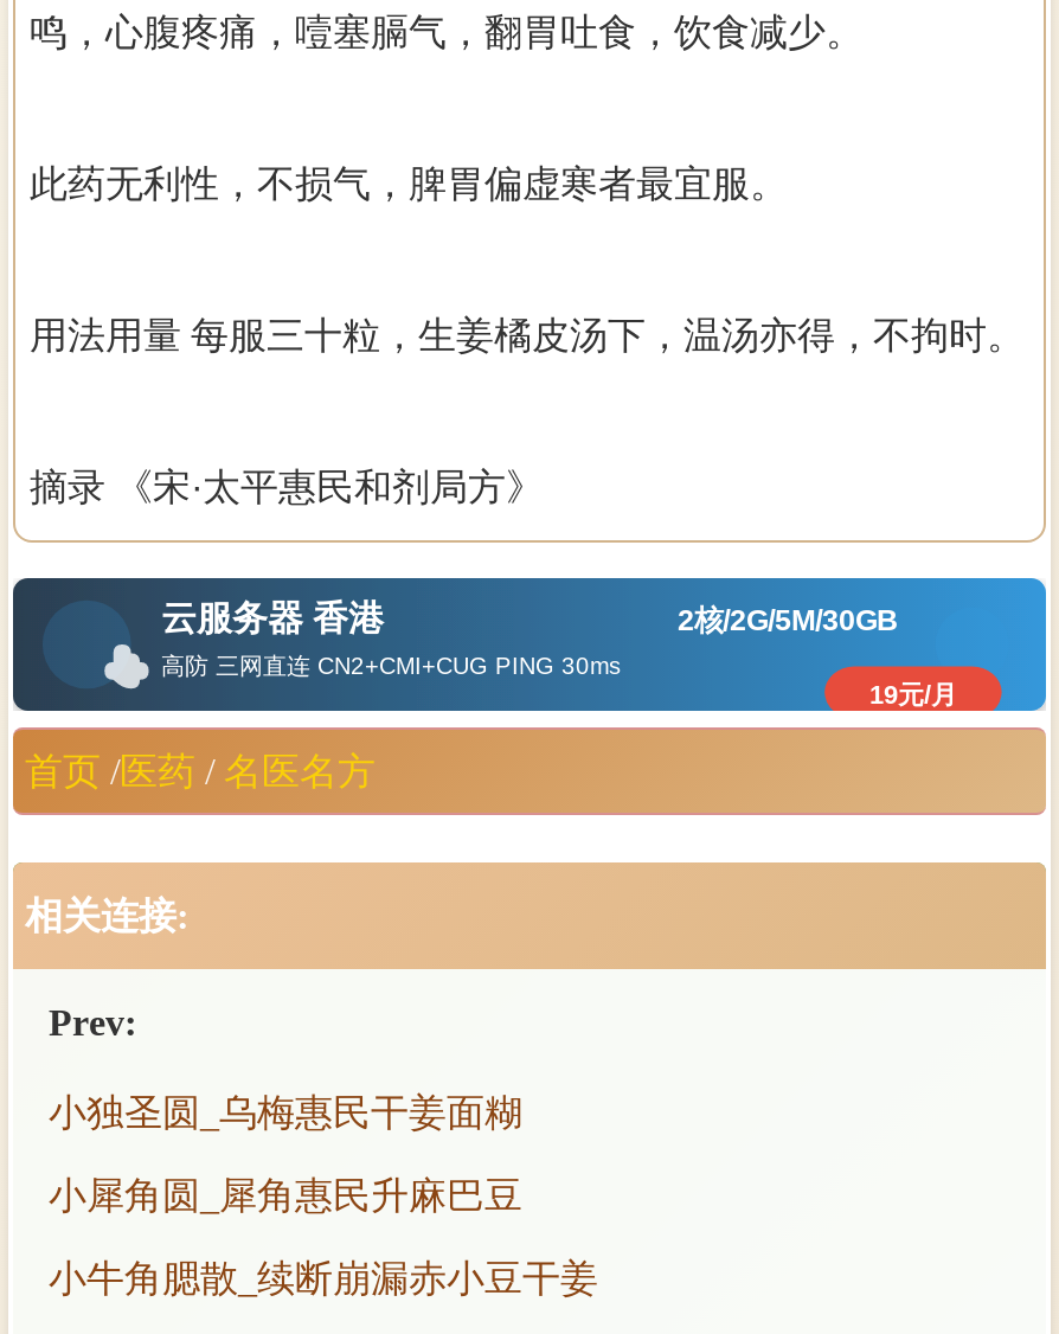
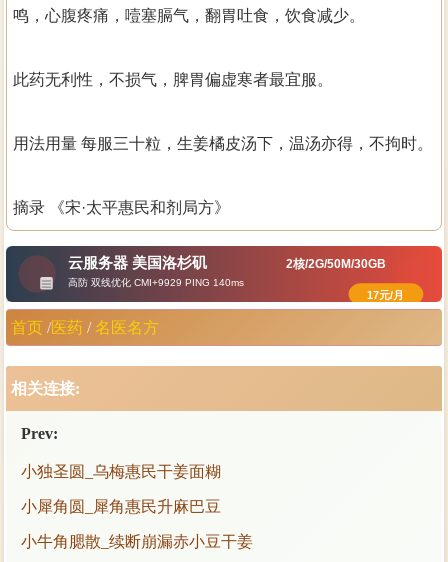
- [image]
+ [image]
